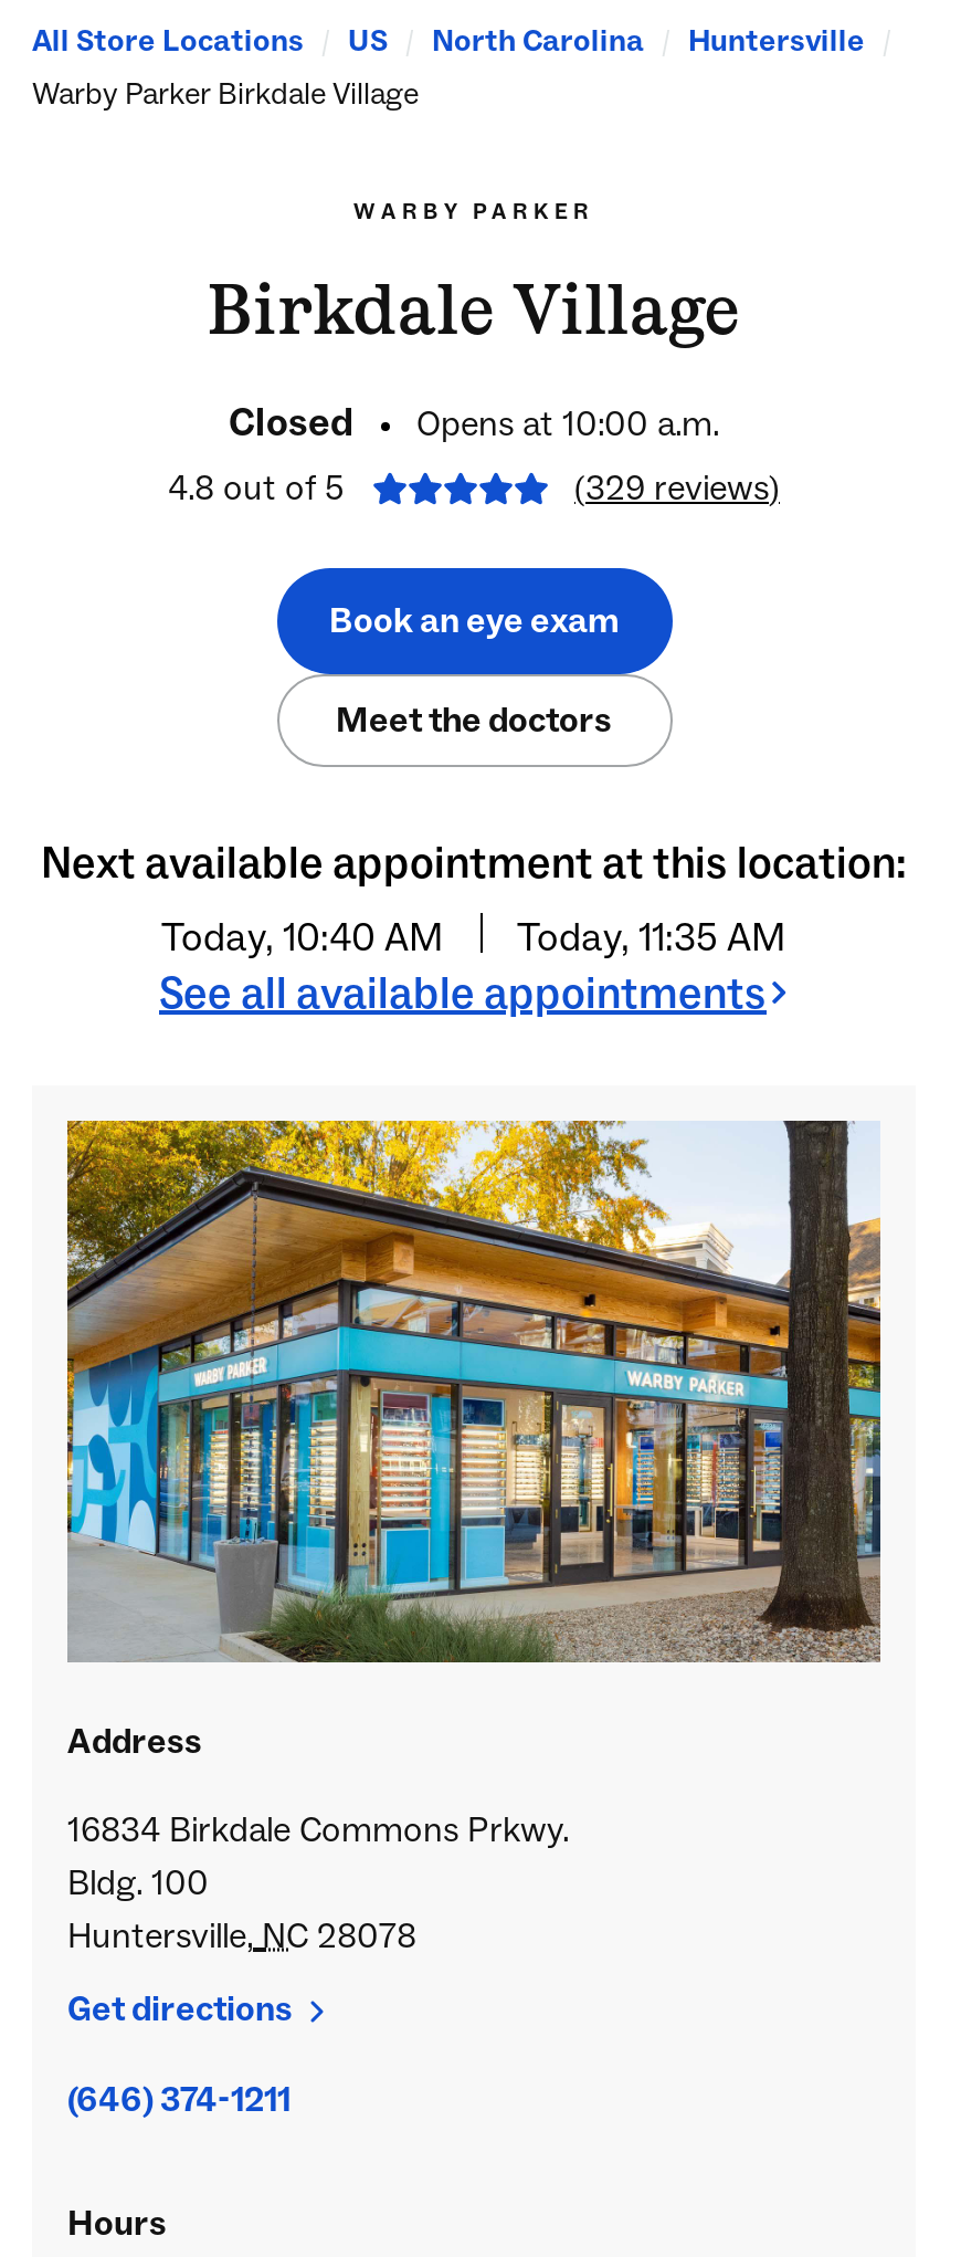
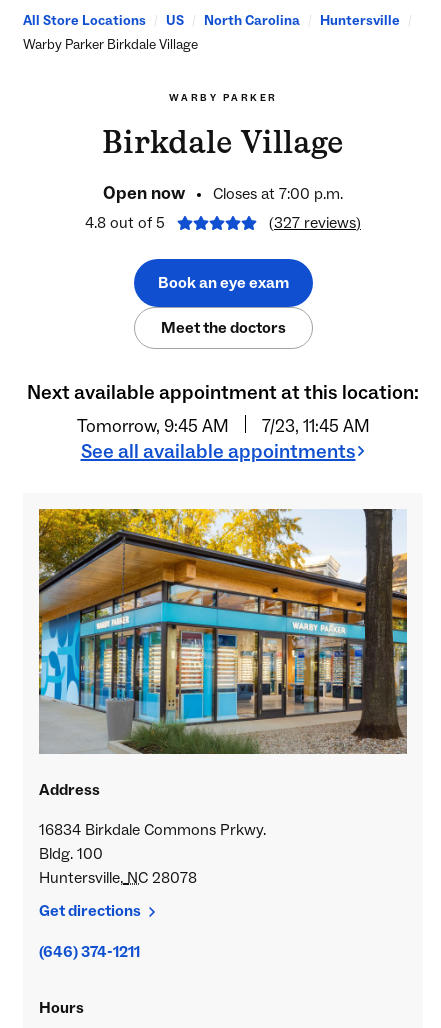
- Closed
- Opens at 10:00 a.m.
+ Open now
+ Closes at 7:00 p.m.

- (329 reviews)
+ (327 reviews)

- Today, 10:40 AM
+ Tomorrow, 9:45 AM

- Today, 11:35 AM
+ 7/23, 11:45 AM
